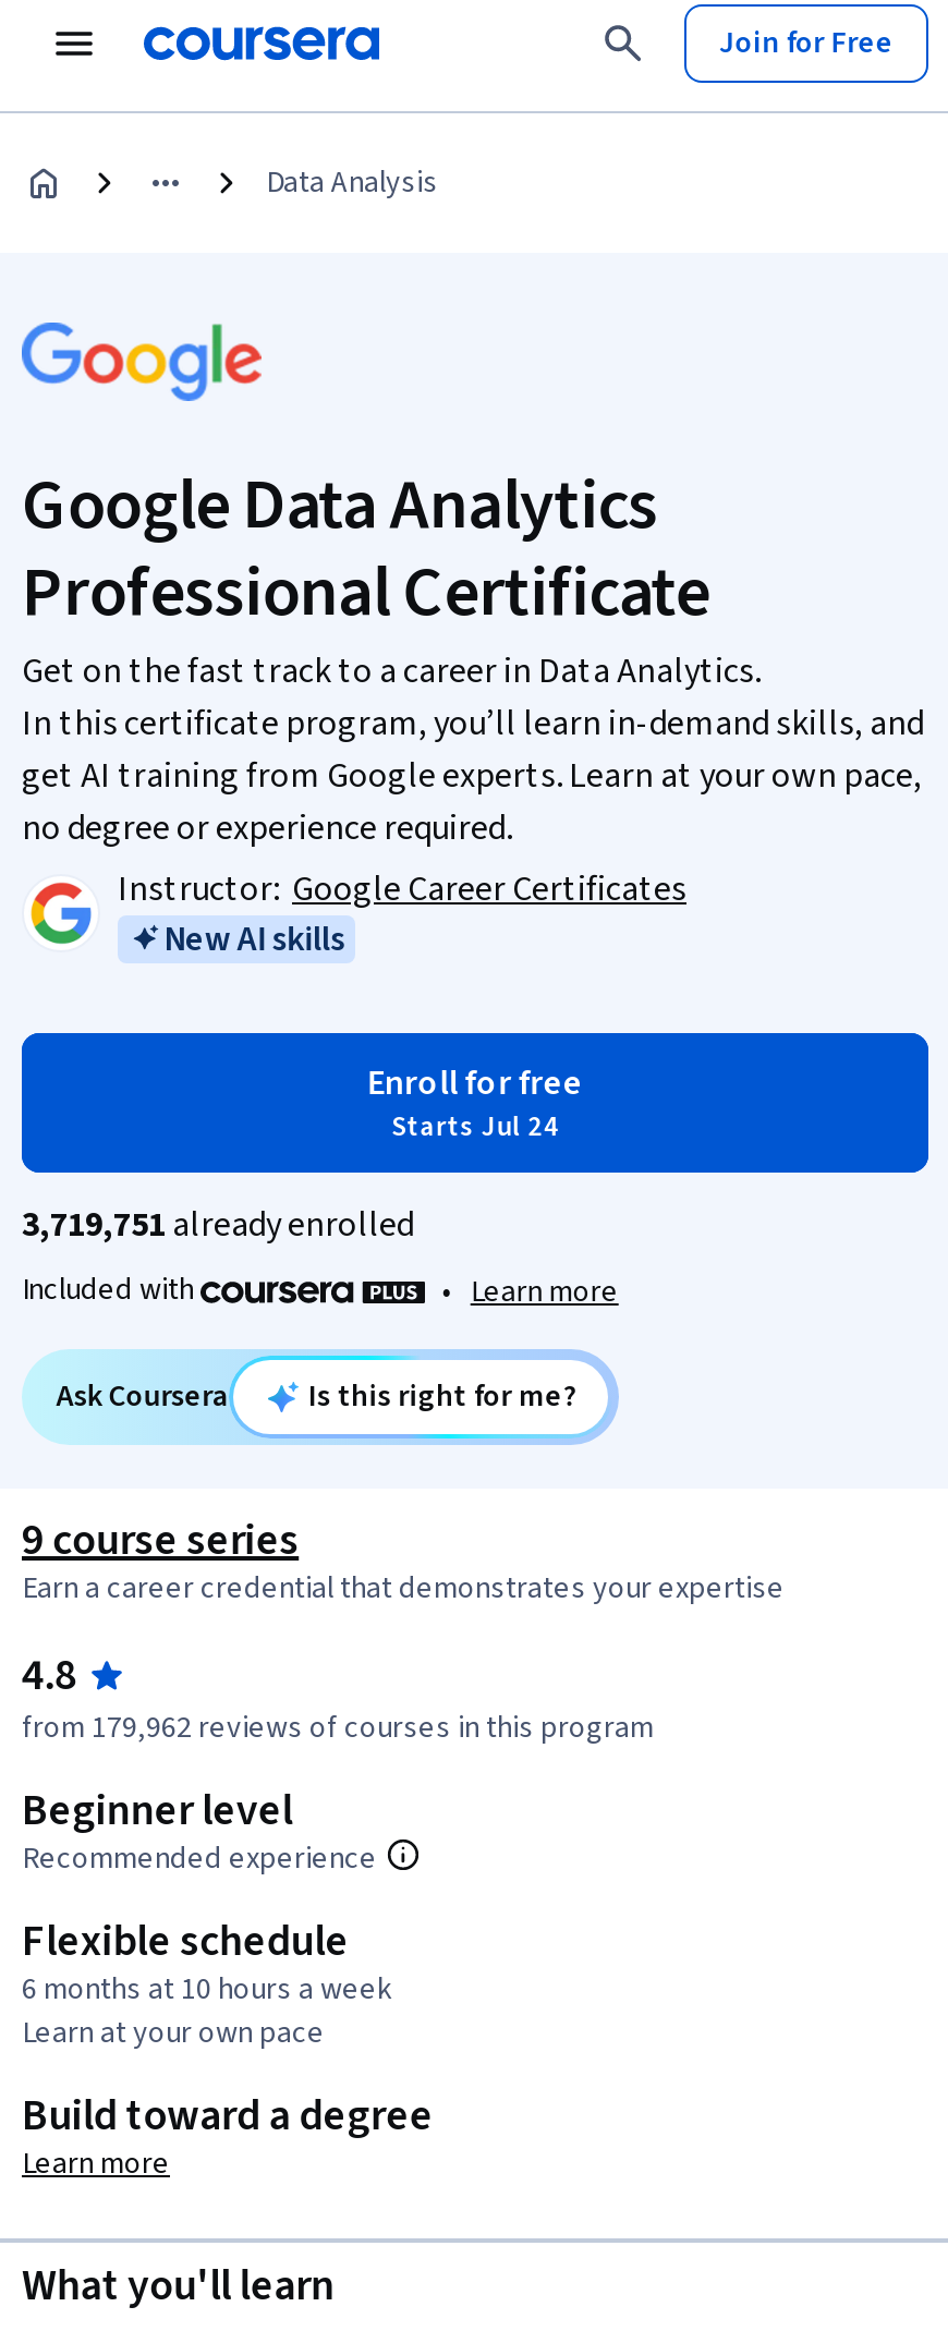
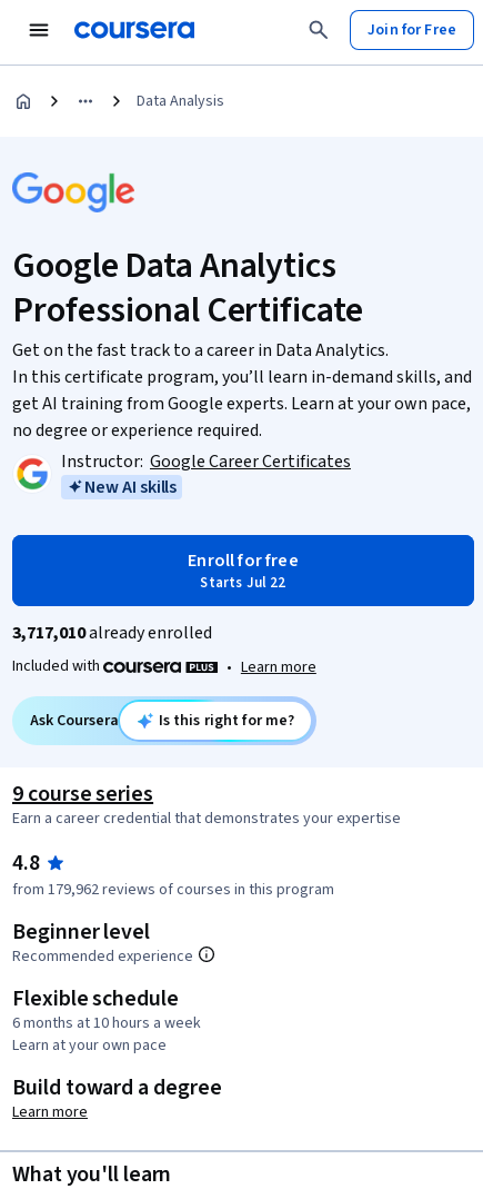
- Starts Jul 24
+ Starts Jul 22

- 3,719,751 already enrolled
+ 3,717,010 already enrolled
